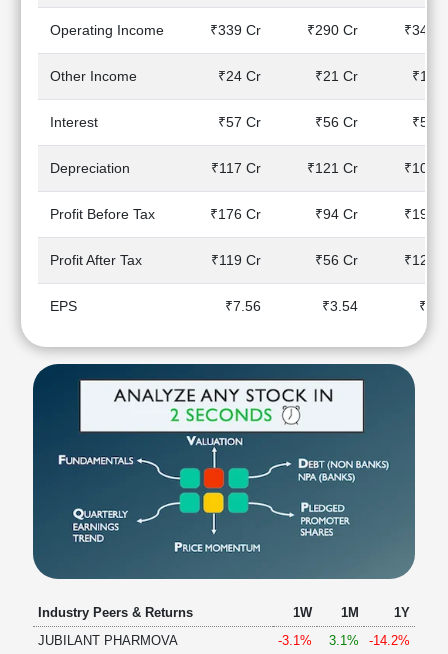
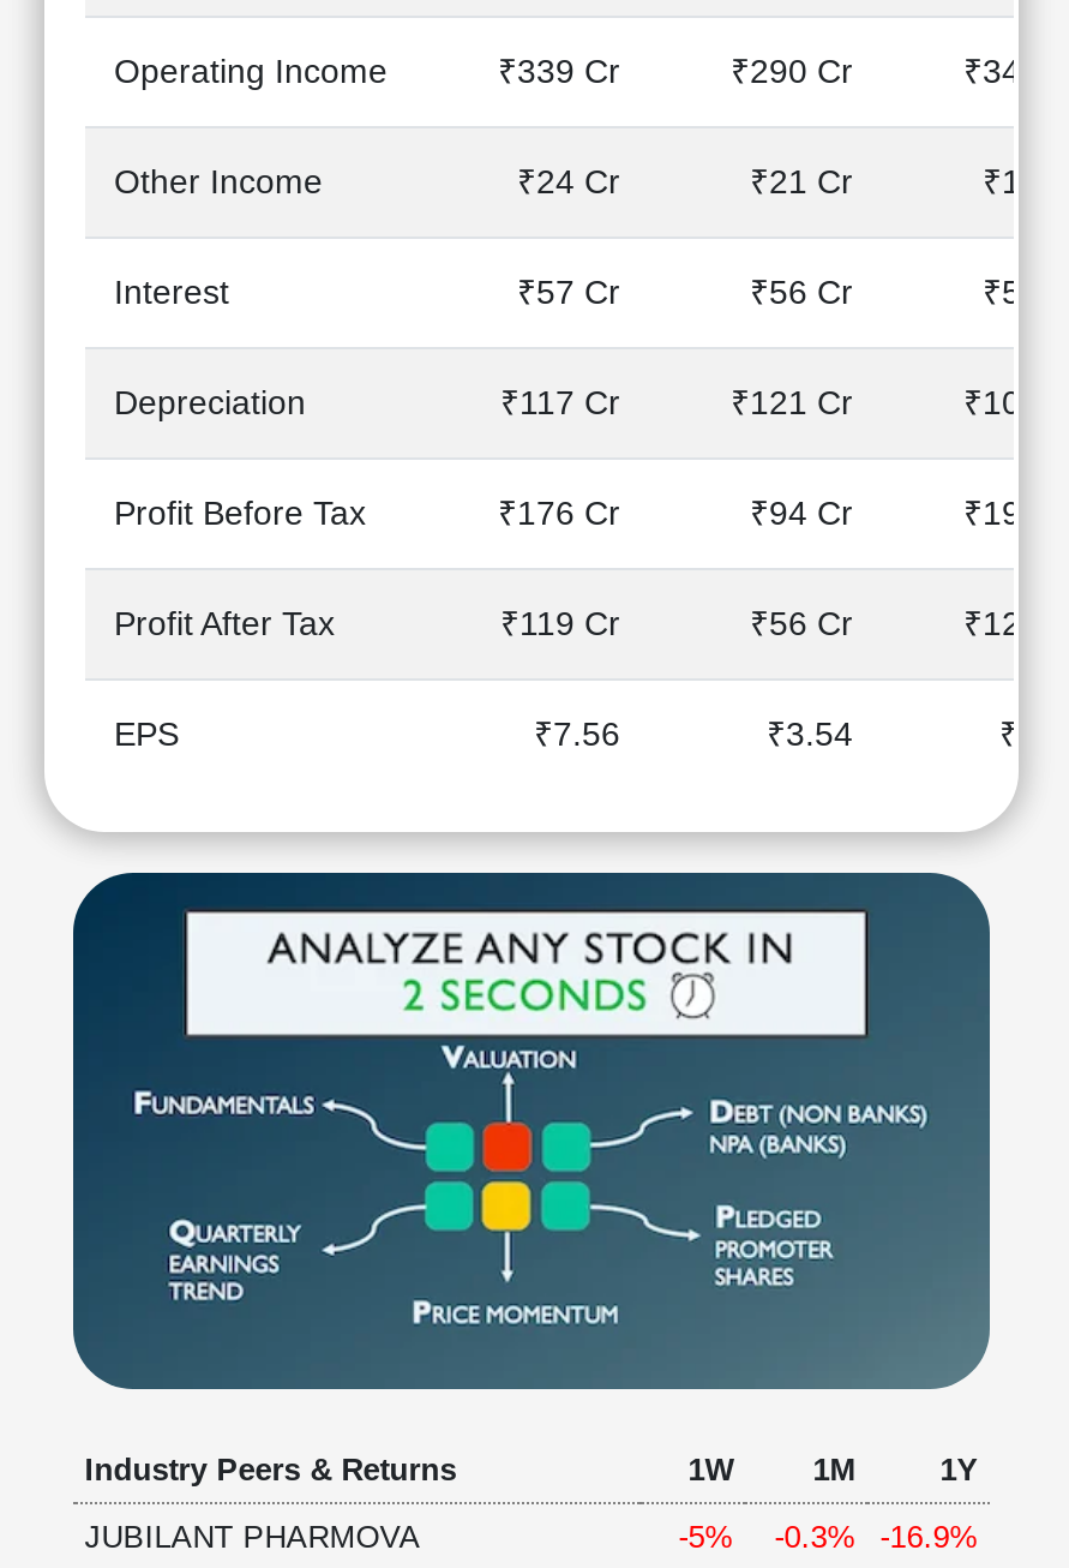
- -3.1%
+ -5%

- 3.1%
+ -0.3%

- -14.2%
+ -16.9%
